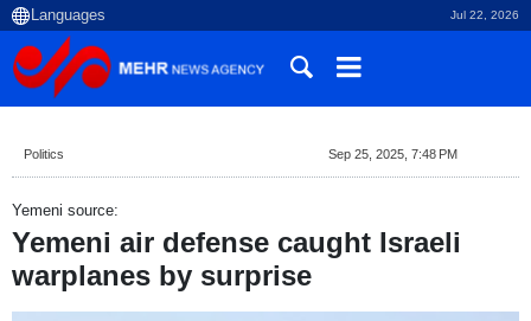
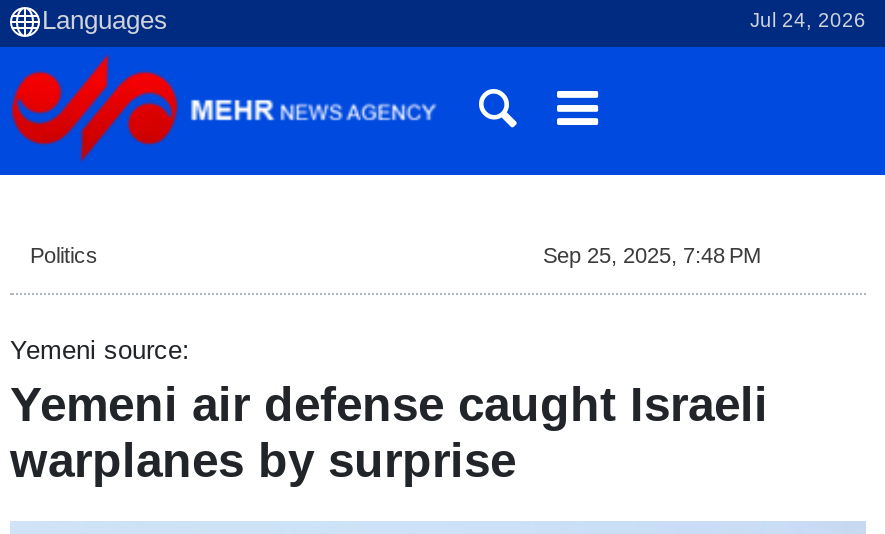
- Jul 22, 2026
+ Jul 24, 2026
